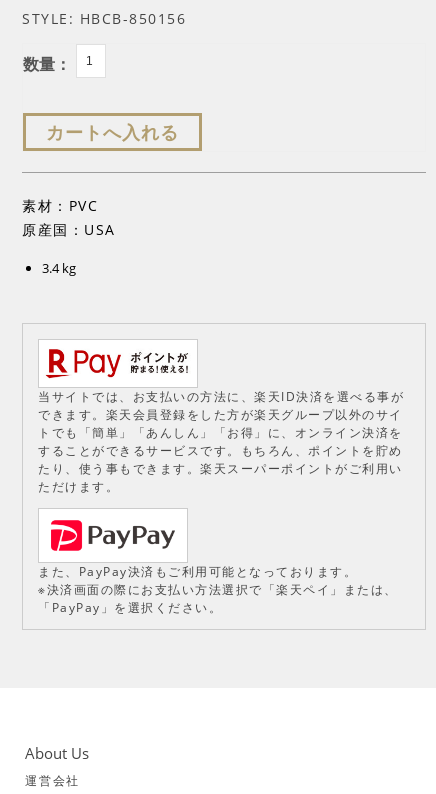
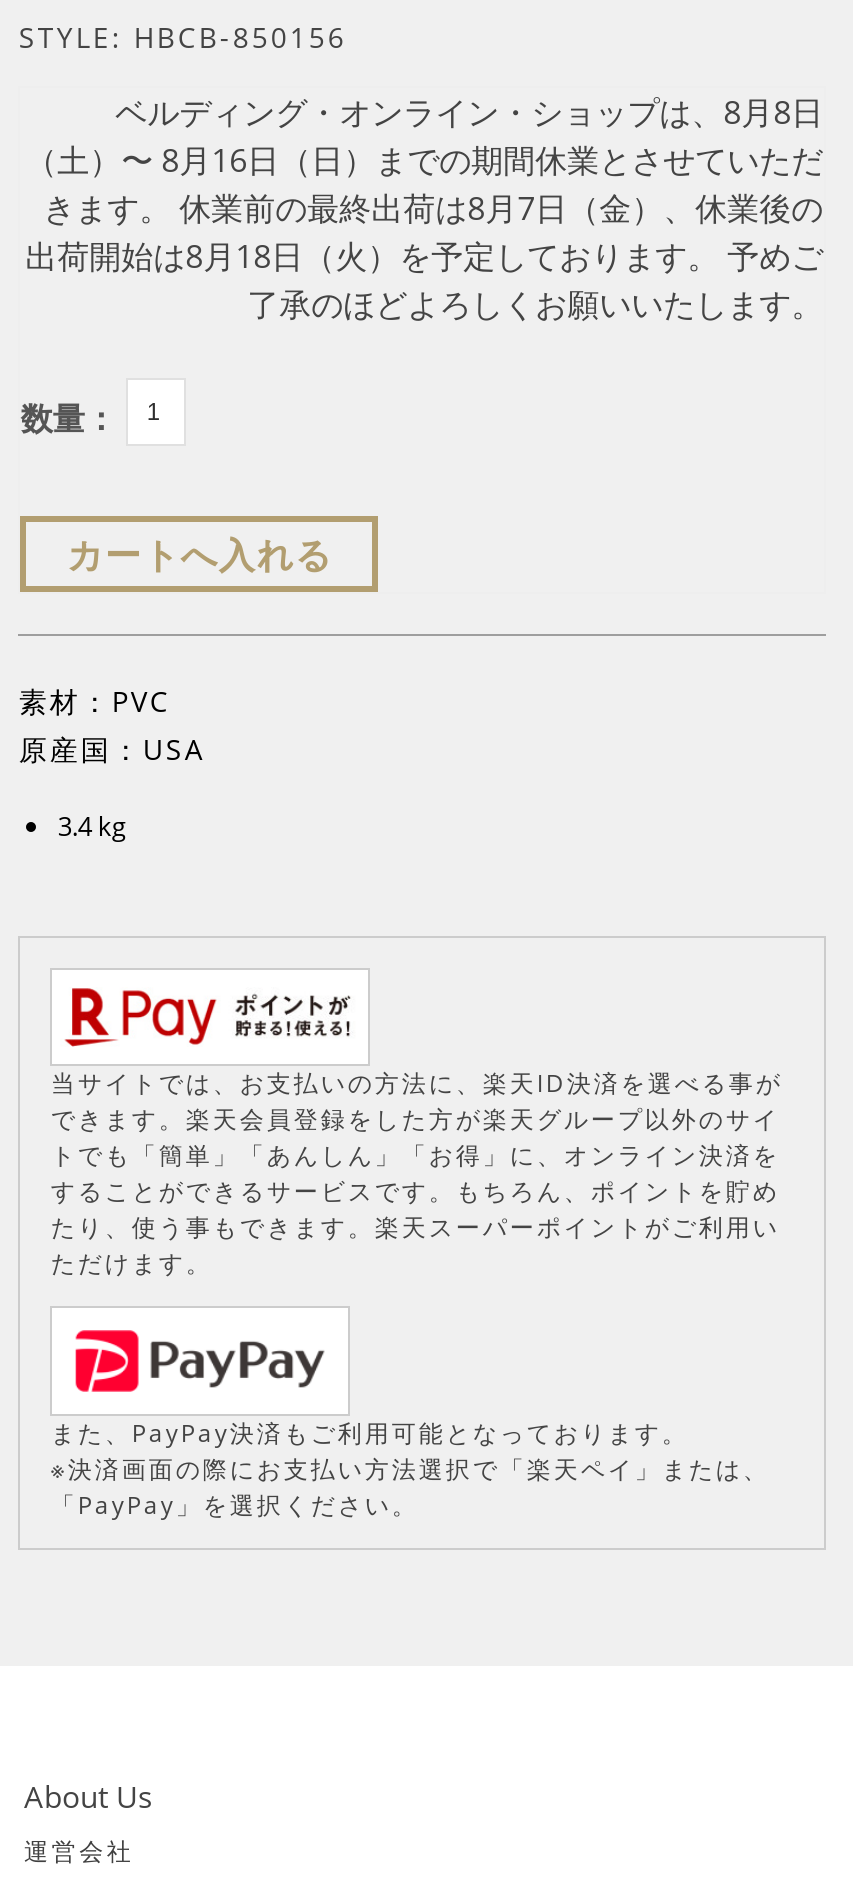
+ ベルディング・オンライン・ショップは、8月8日
+ （土）〜 8月16日（日）までの期間休業とさせていただ
+ きます。 休業前の最終出荷は8月7日（金）、休業後の
+ 出荷開始は8月18日（火）を予定しております。 予めご
+ 了承のほどよろしくお願いいたします。
